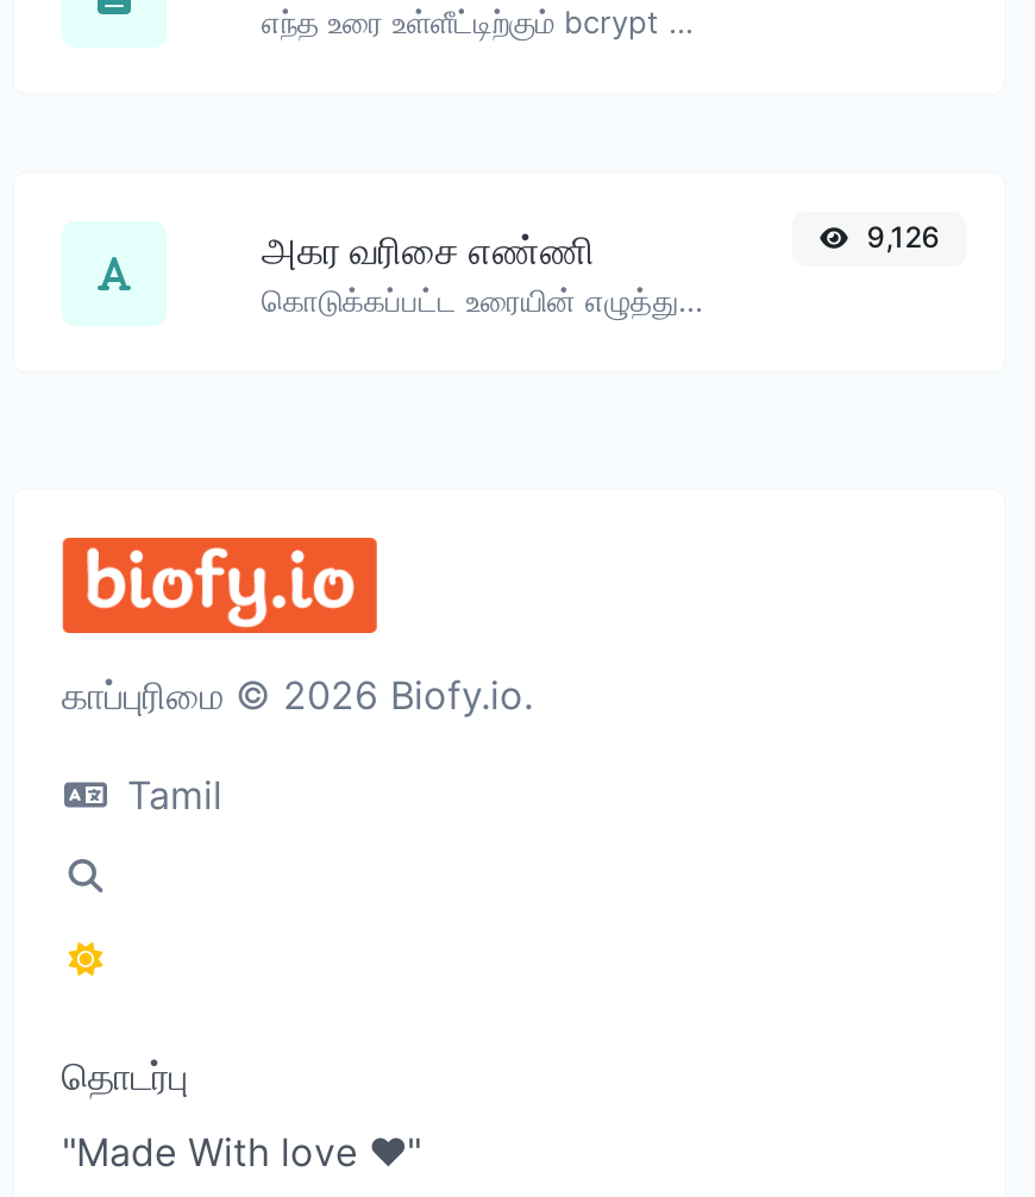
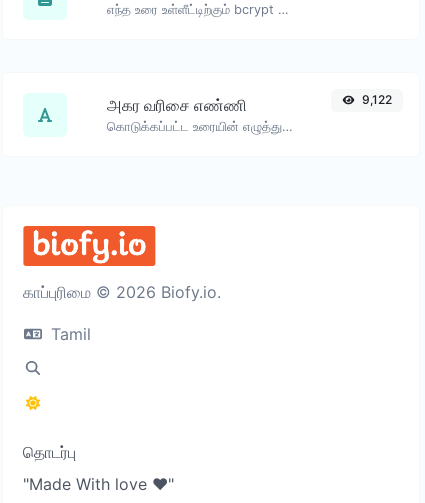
- 9,126
+ 9,122
